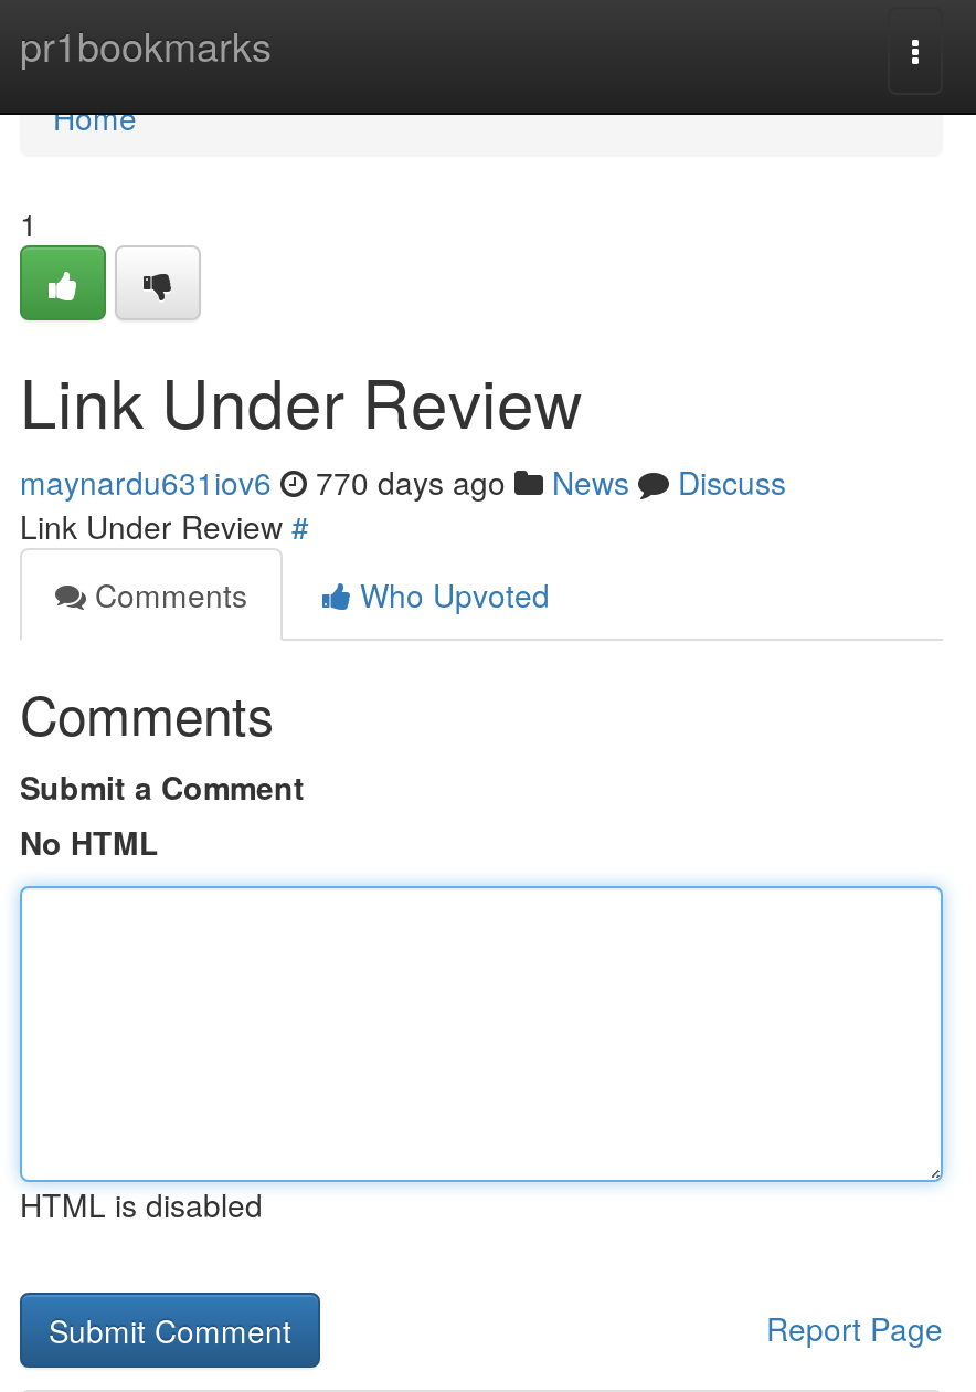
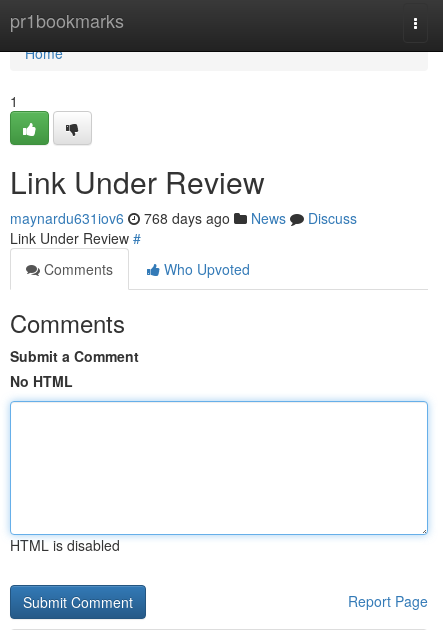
- maynardu631iov6 770 days ago News Discuss
+ maynardu631iov6 768 days ago News Discuss
